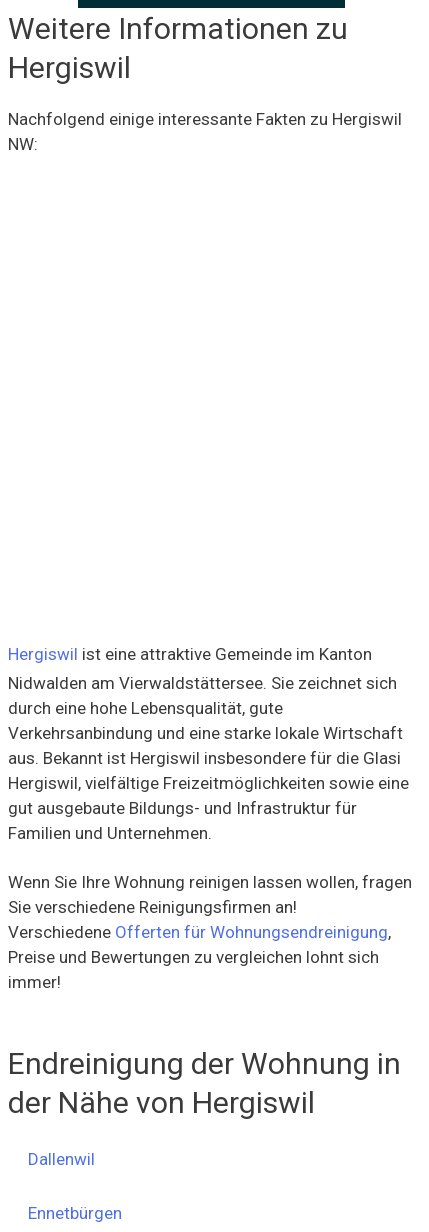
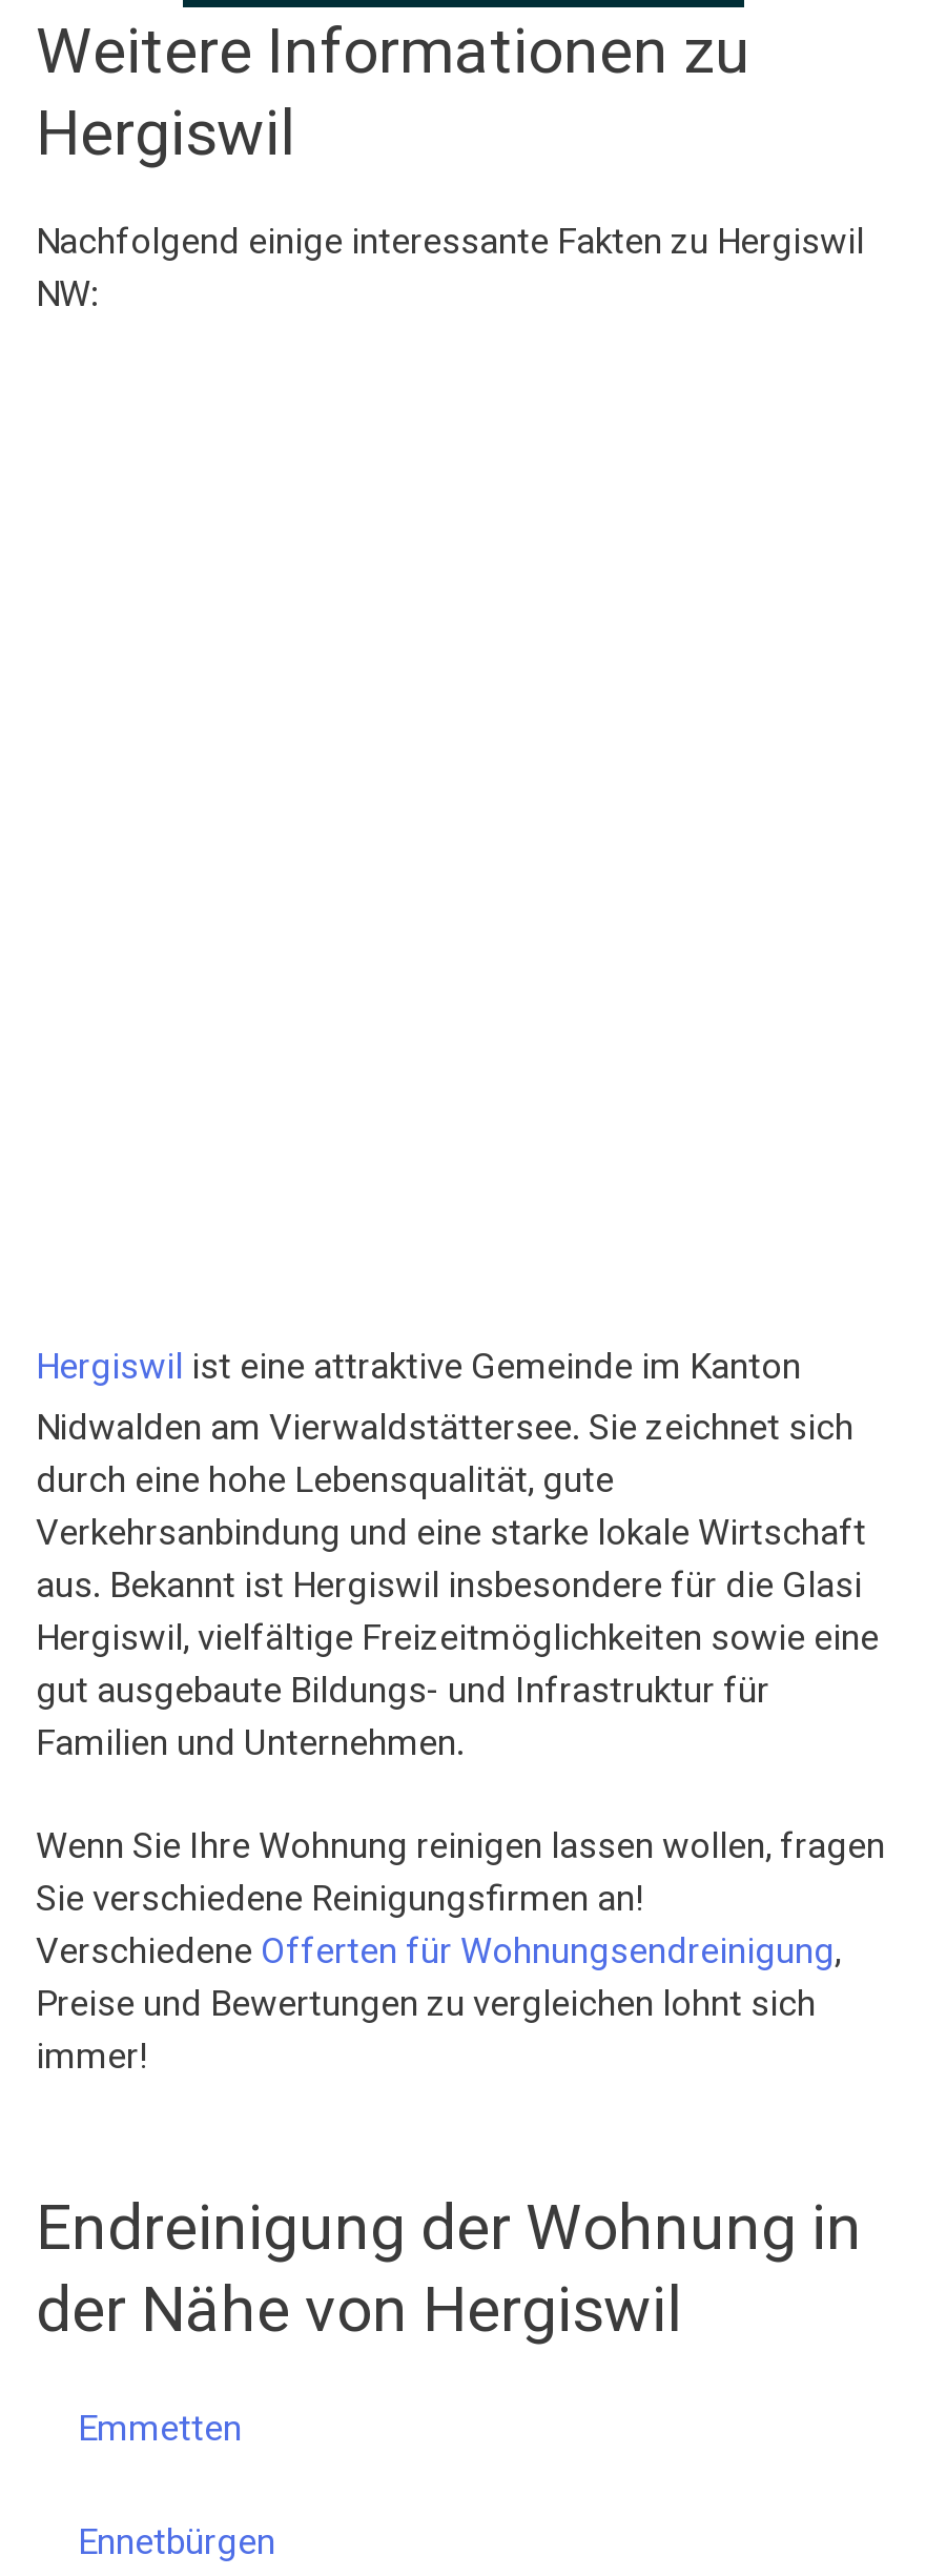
- Dallenwil
+ Emmetten
